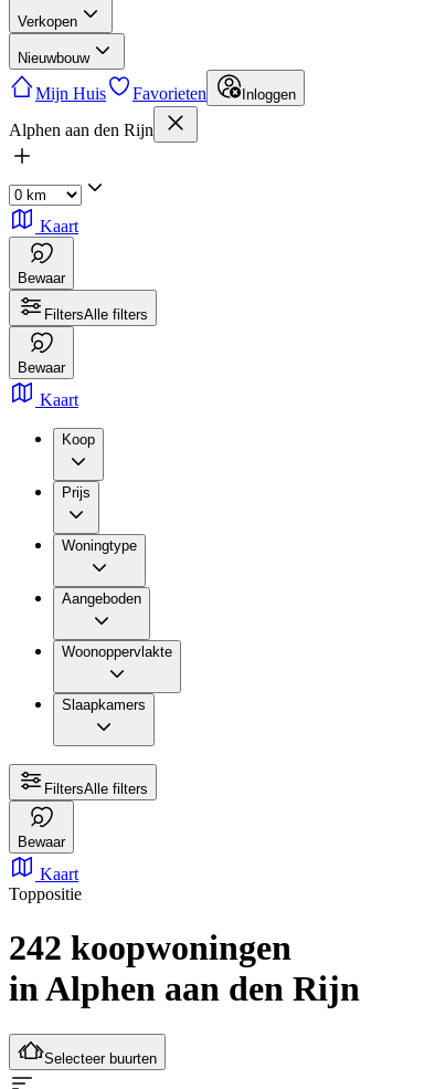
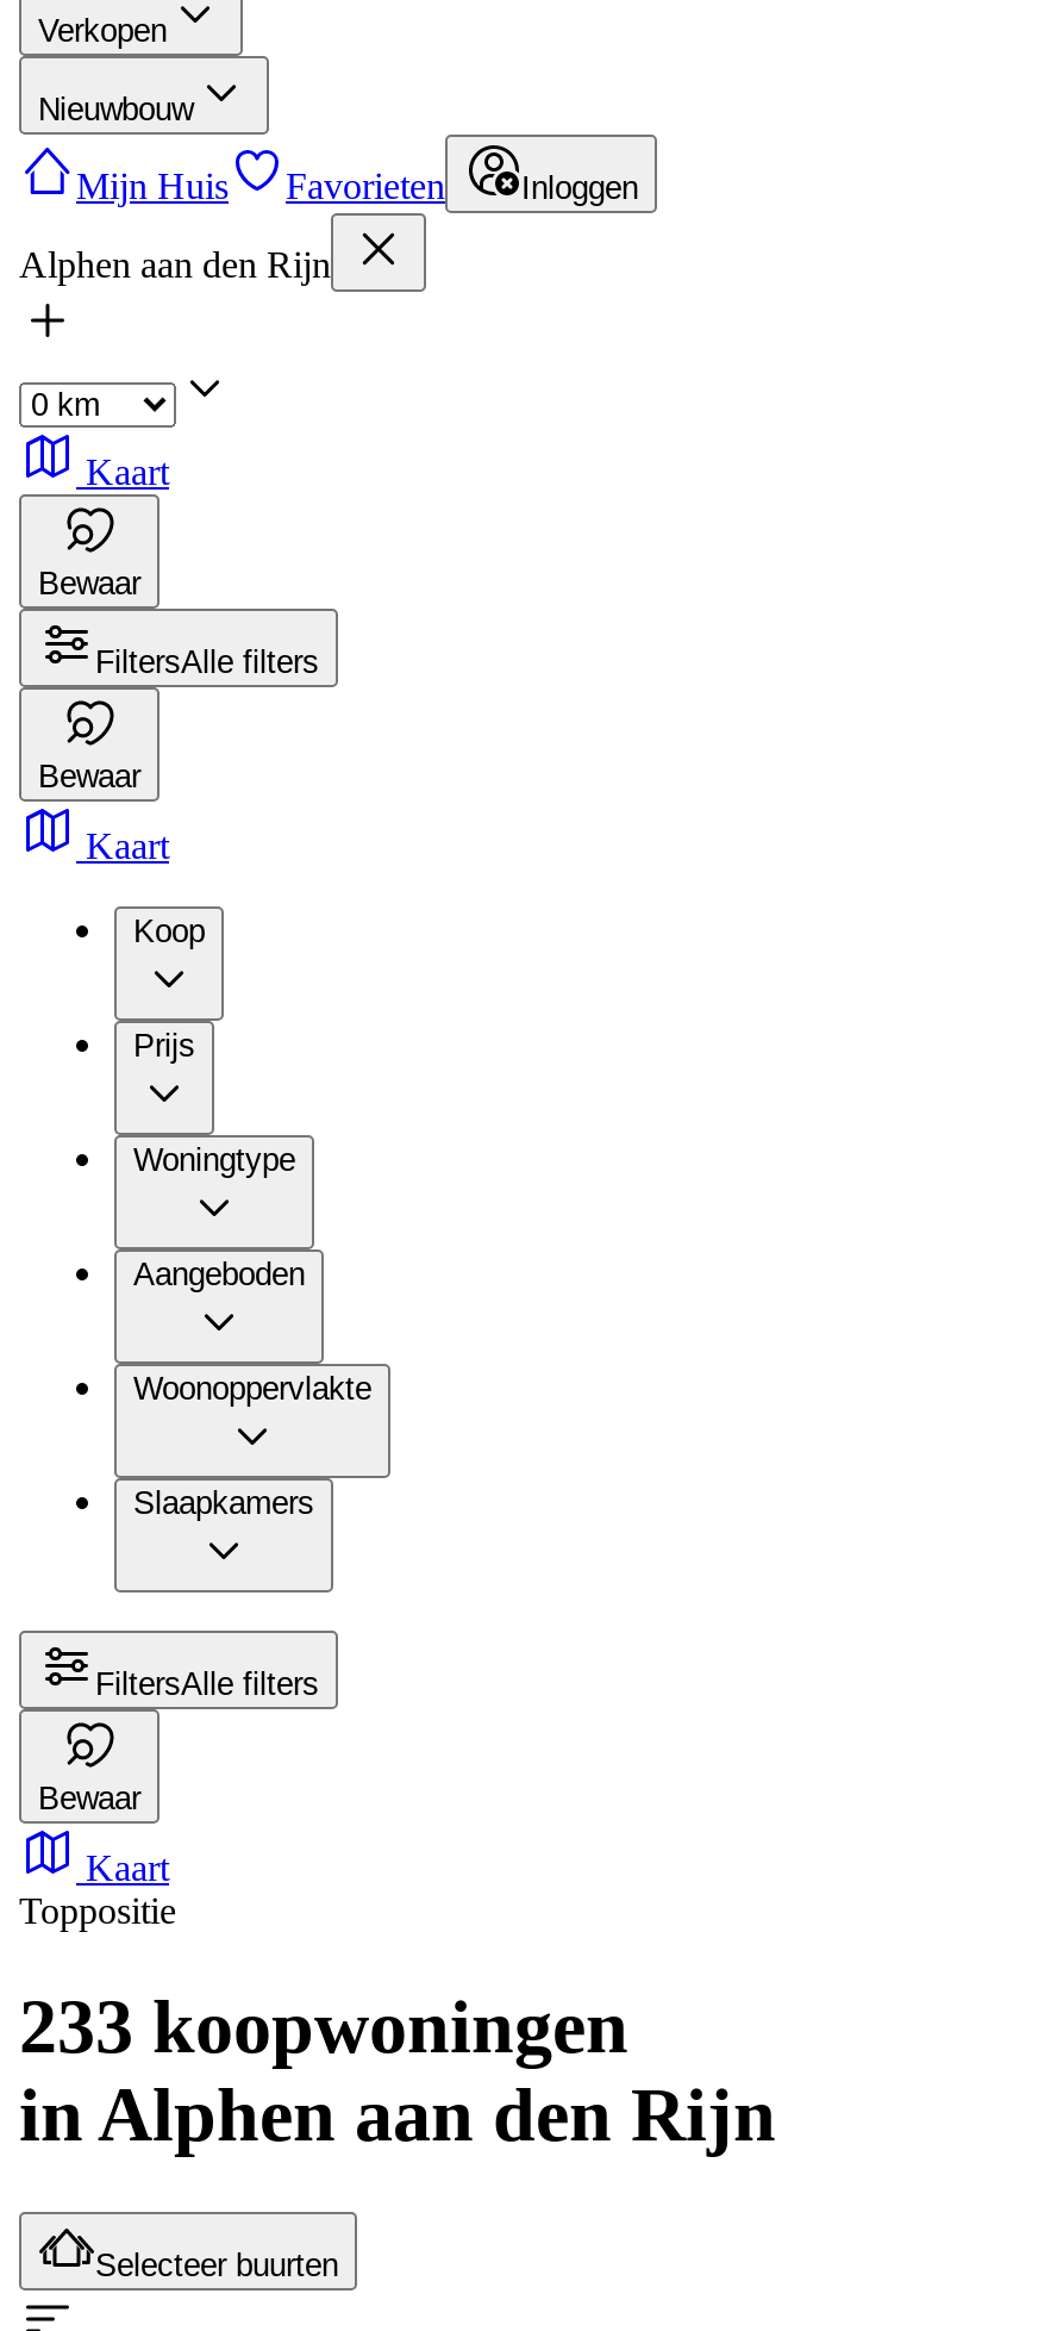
- 242 koopwoningen
+ 233 koopwoningen
